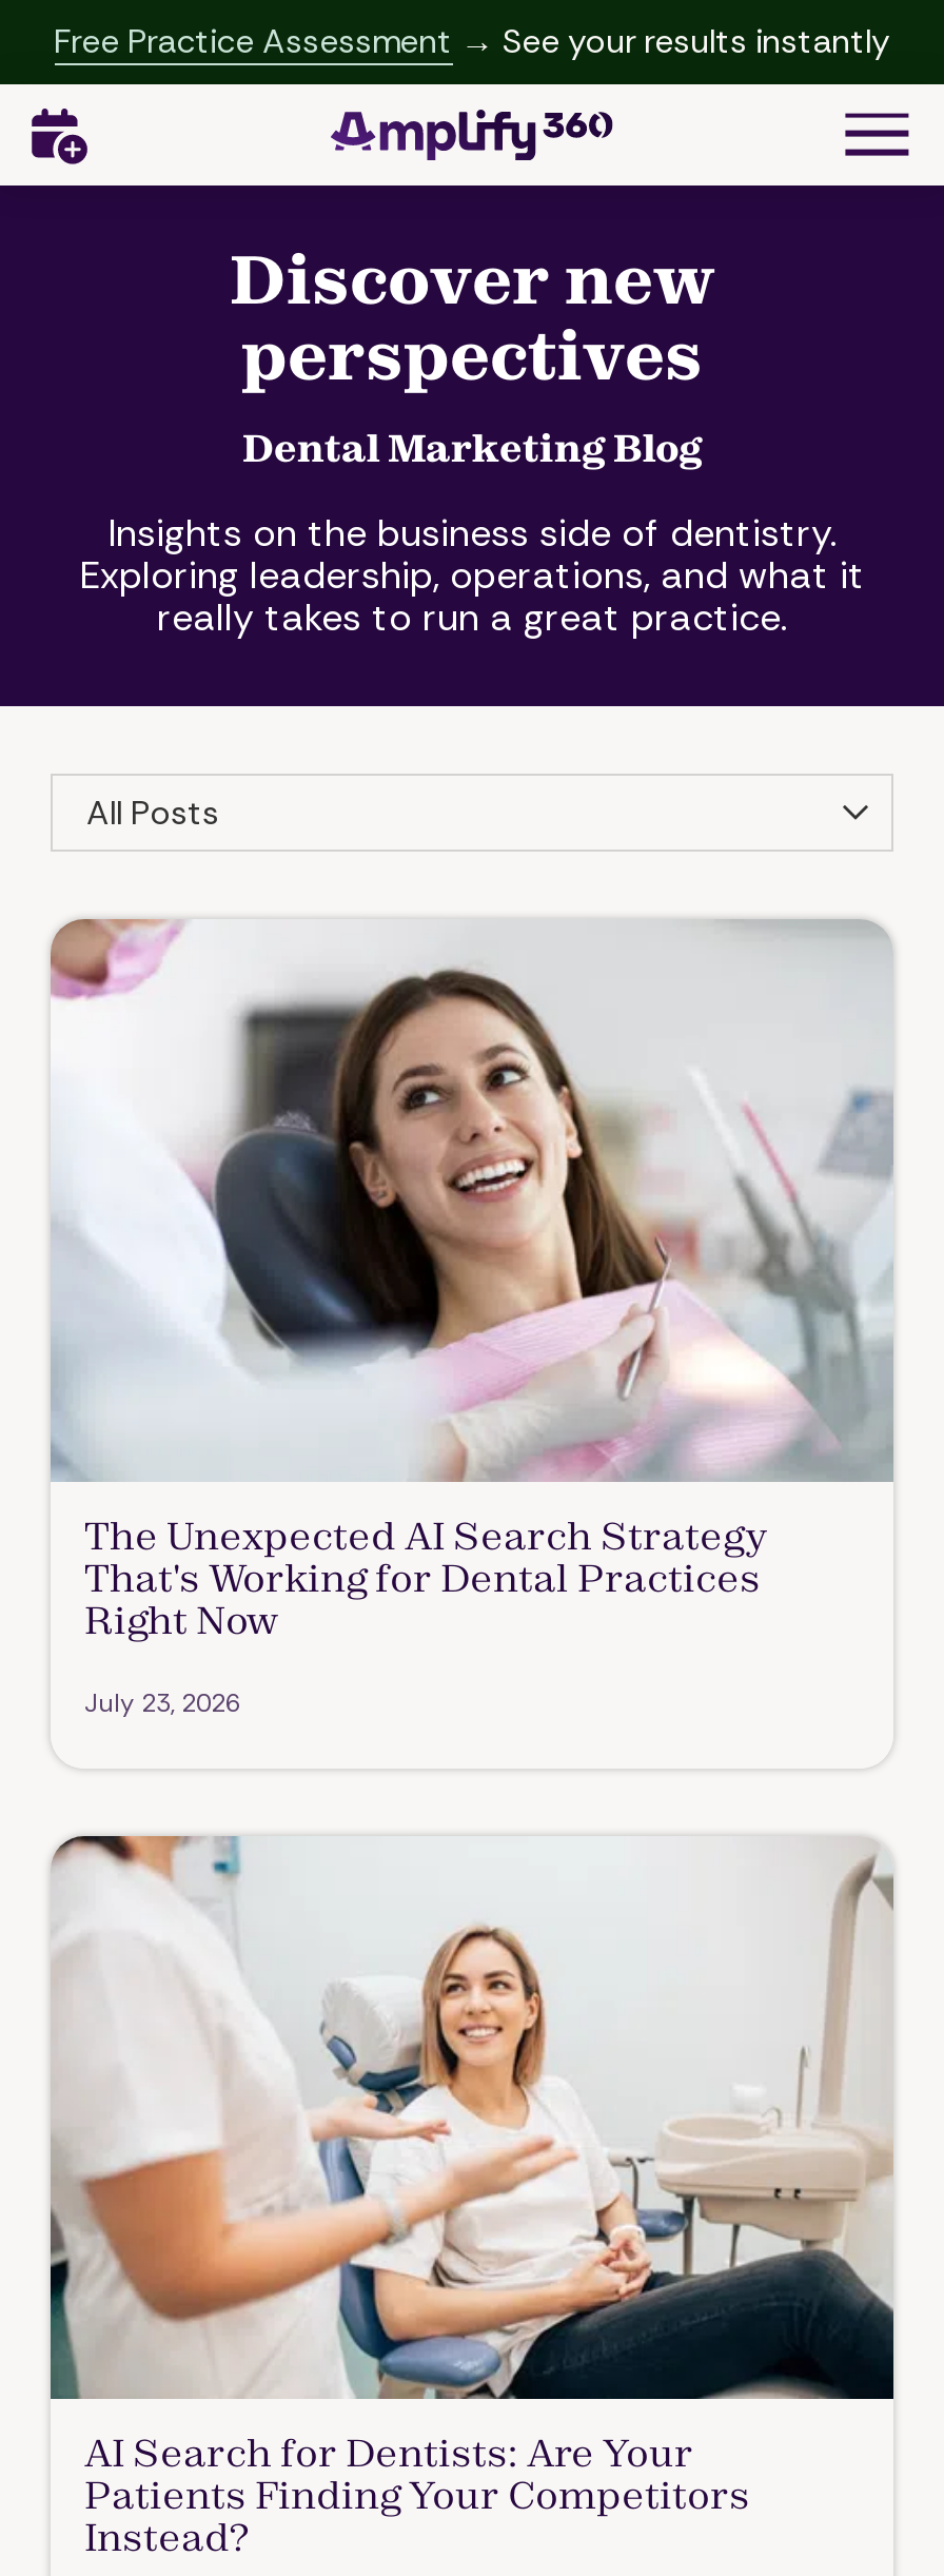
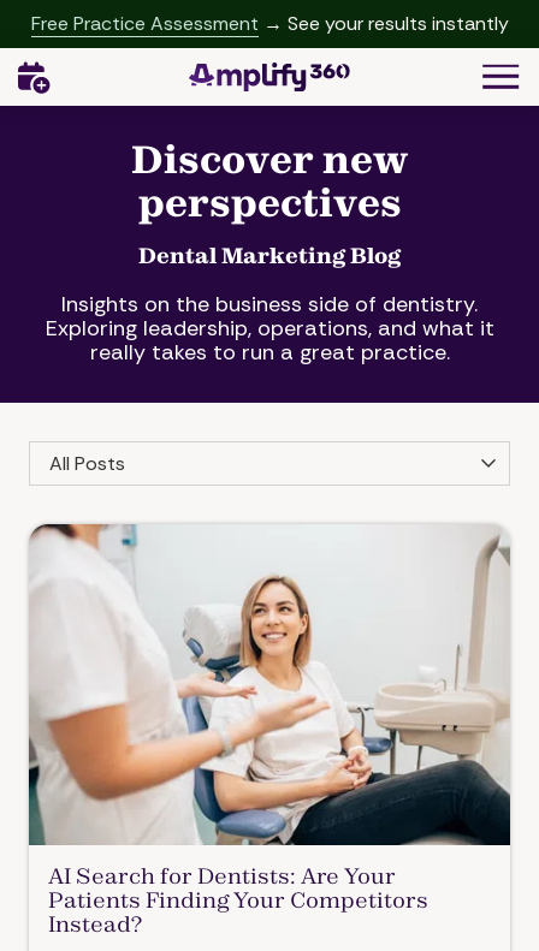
- [image]
- The Unexpected AI Search Strategy
- That's Working for Dental Practices
- Right Now
- July 23, 2026
